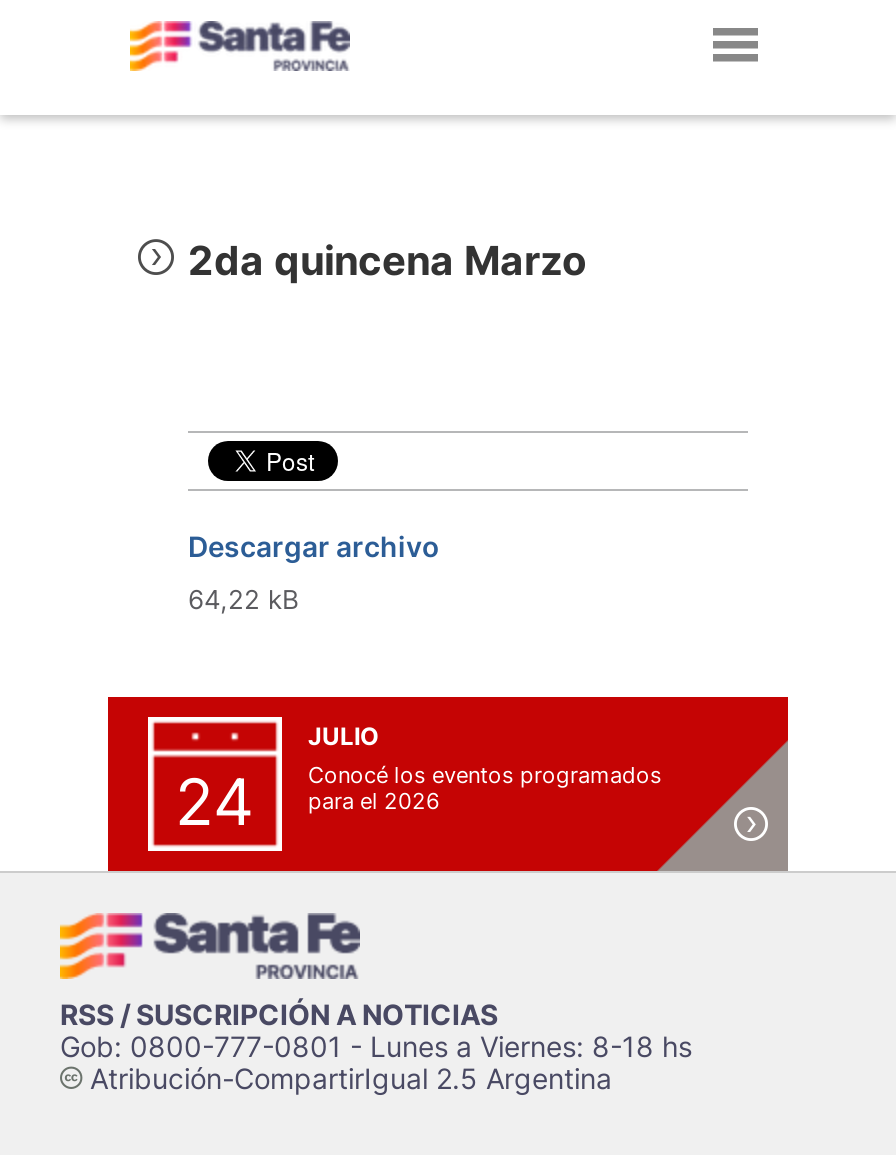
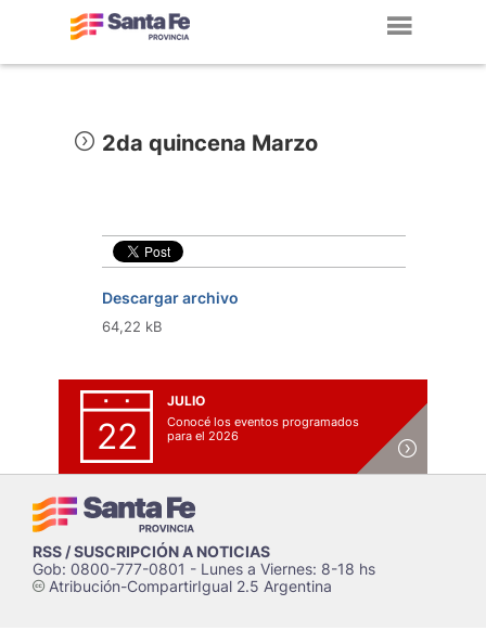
- 24 Conocé los eventos programados para el 2026
+ 22 Conocé los eventos programados para el 2026
